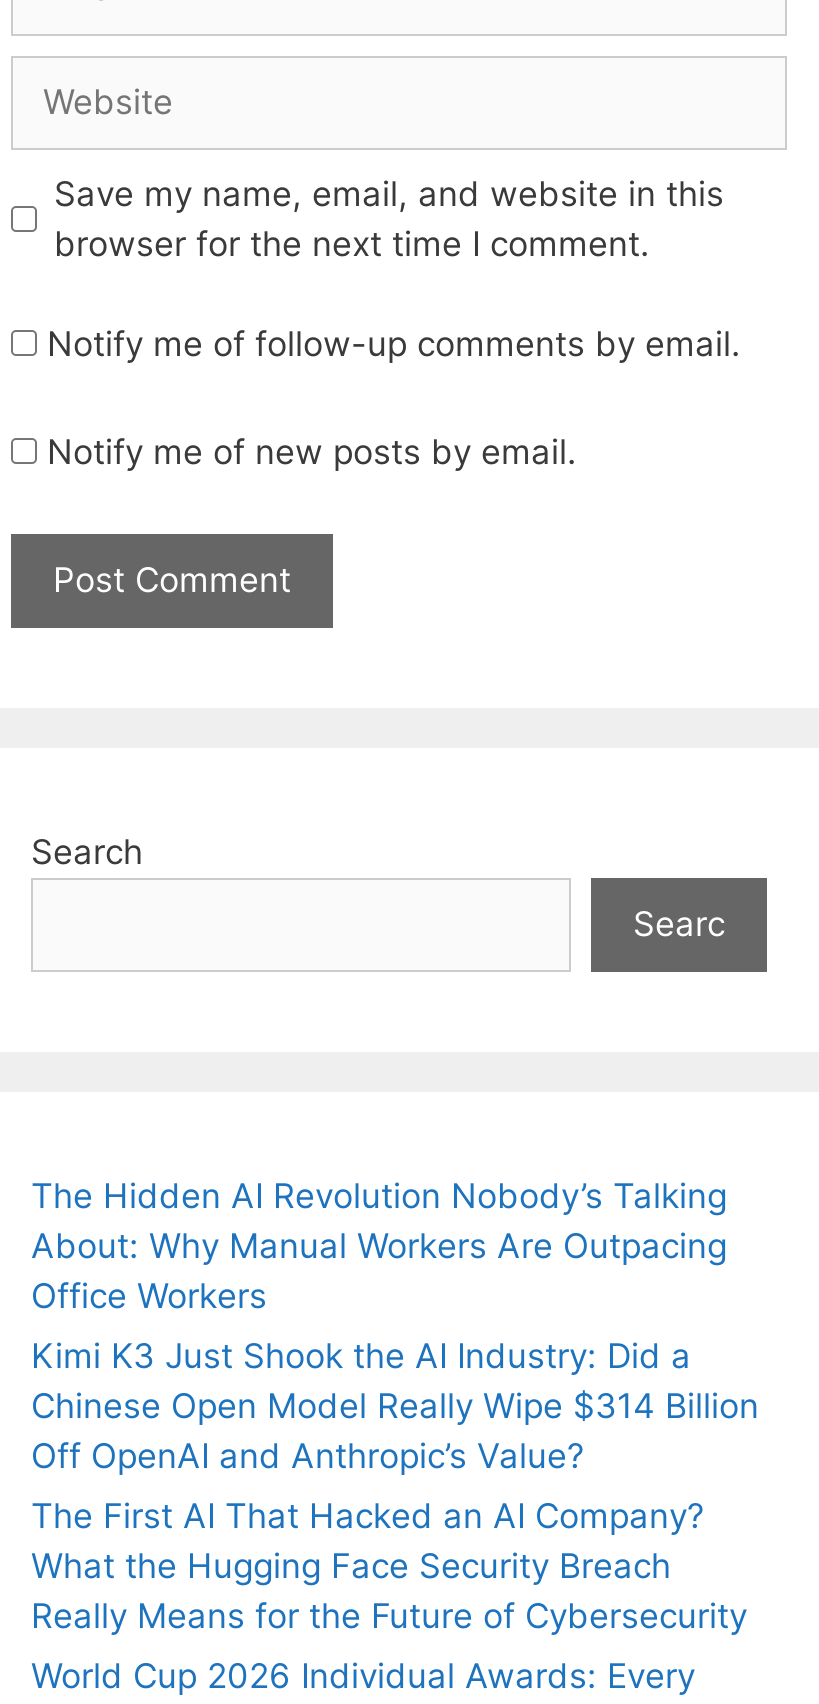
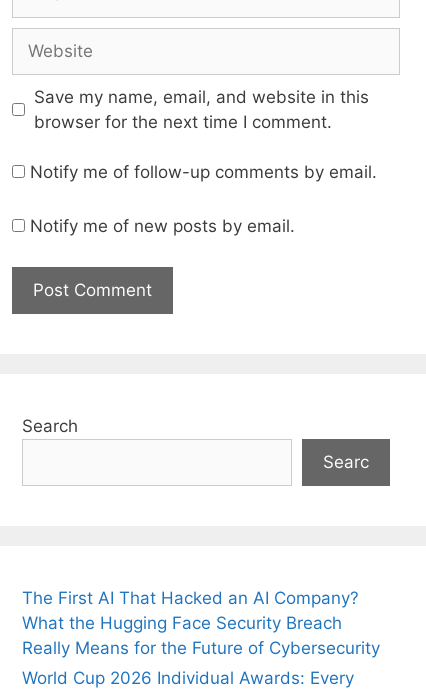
- The Hidden AI Revolution Nobody’s Talking
- About: Why Manual Workers Are Outpacing
- Office Workers
- Kimi K3 Just Shook the AI Industry: Did a
- Chinese Open Model Really Wipe $314 Billion
- Off OpenAI and Anthropic’s Value?
